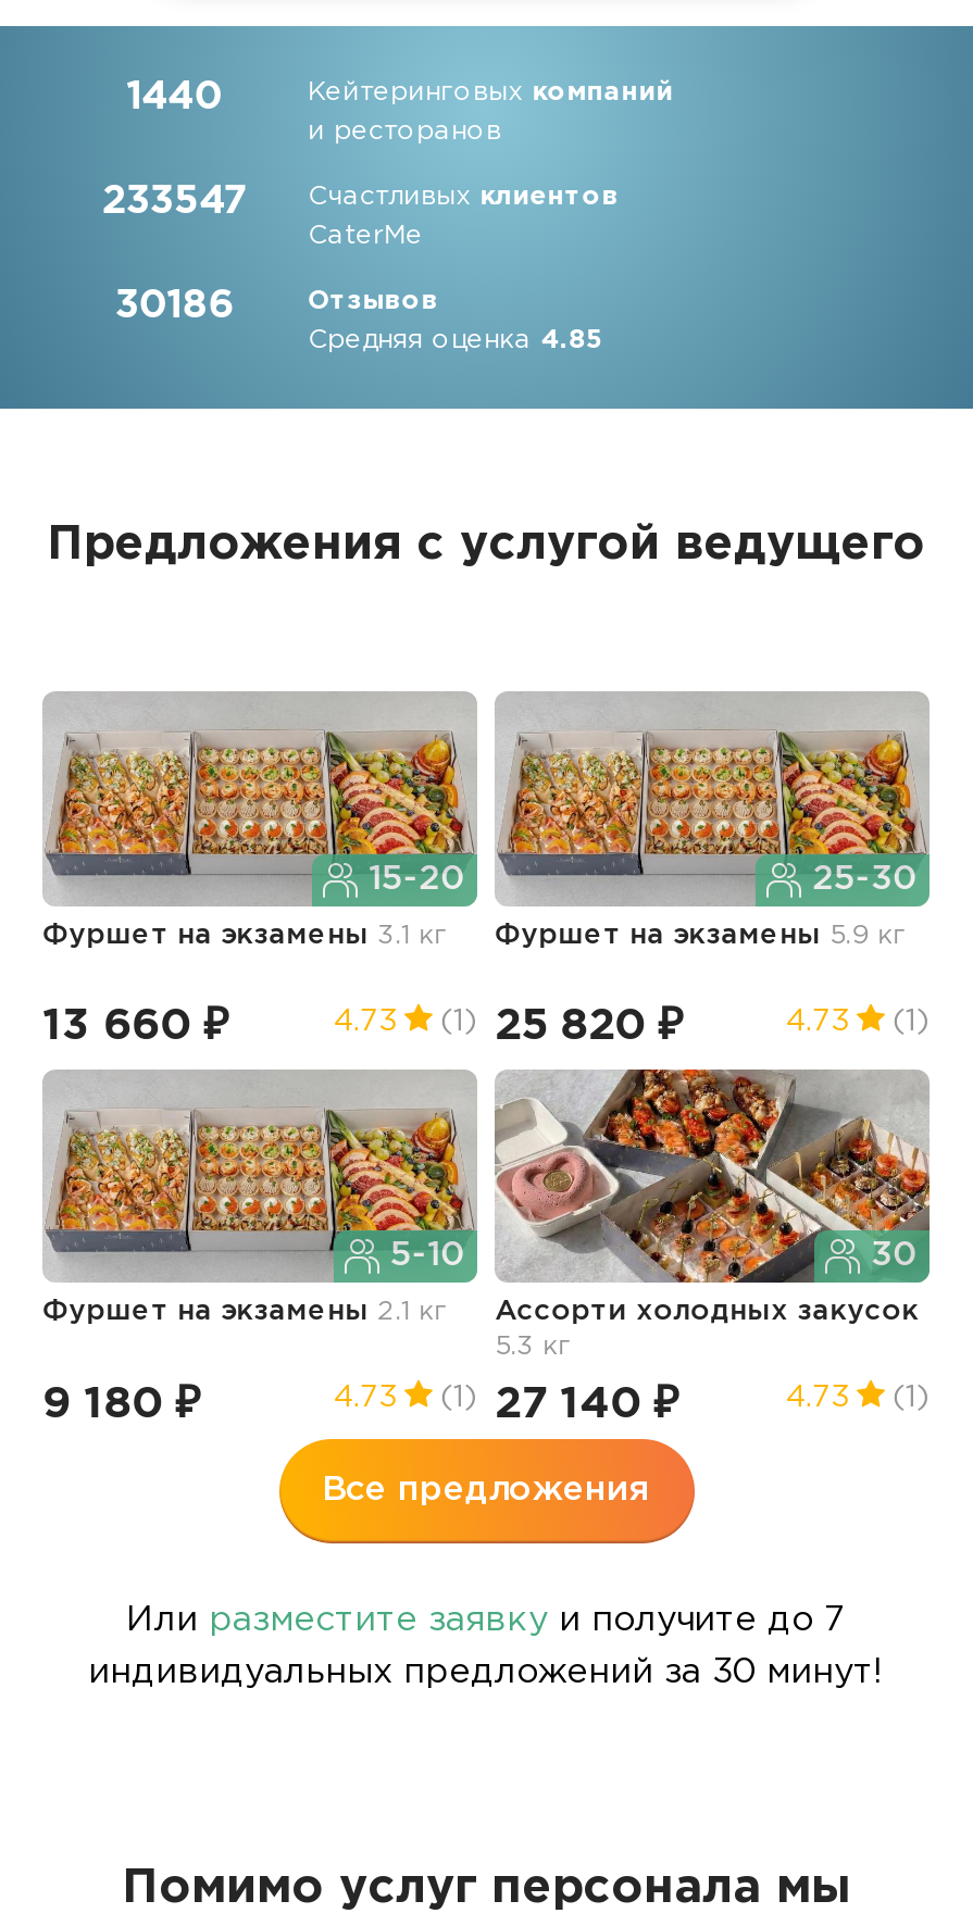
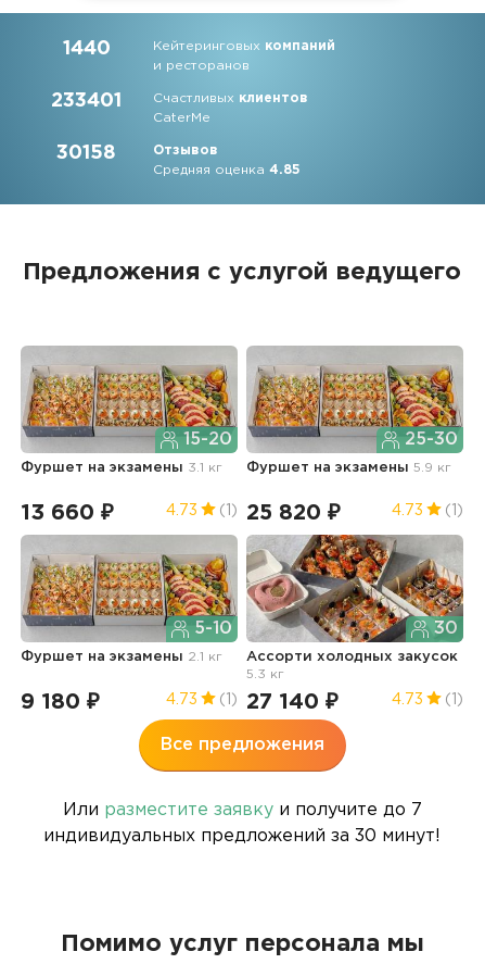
- 233547
+ 233401

- 30186
+ 30158
